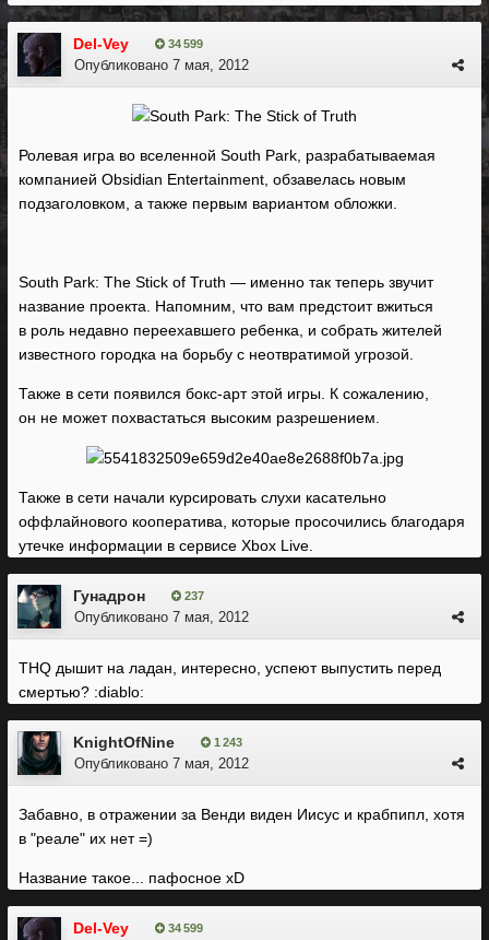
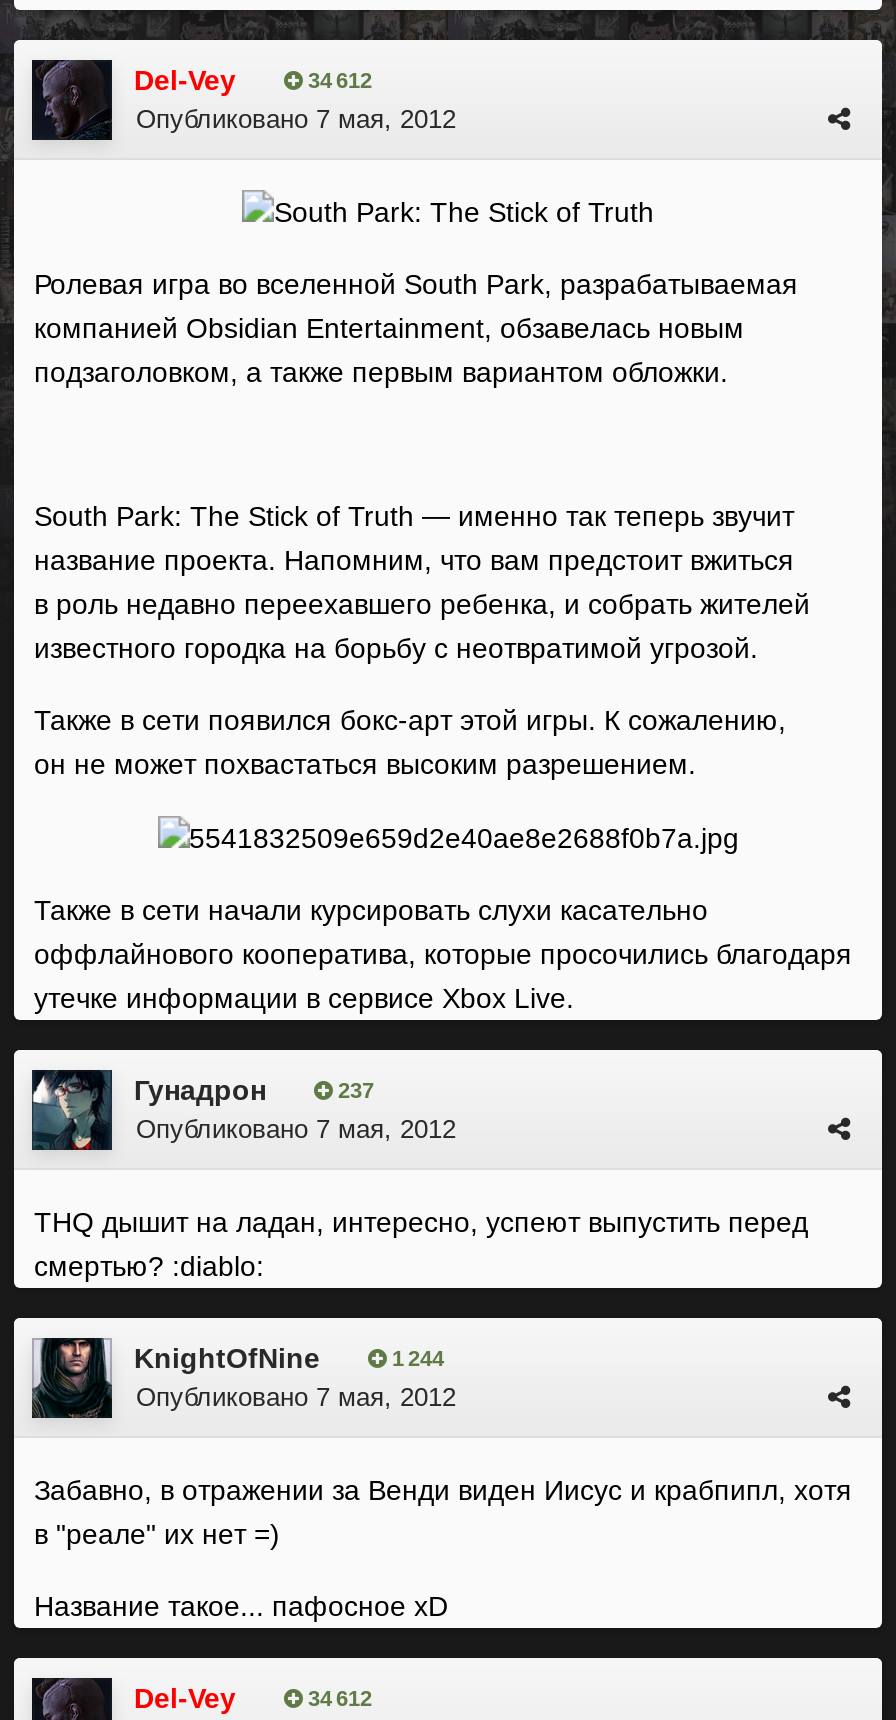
- 34 599
+ 34 612

- 1 243
+ 1 244

- 34 599
+ 34 612
